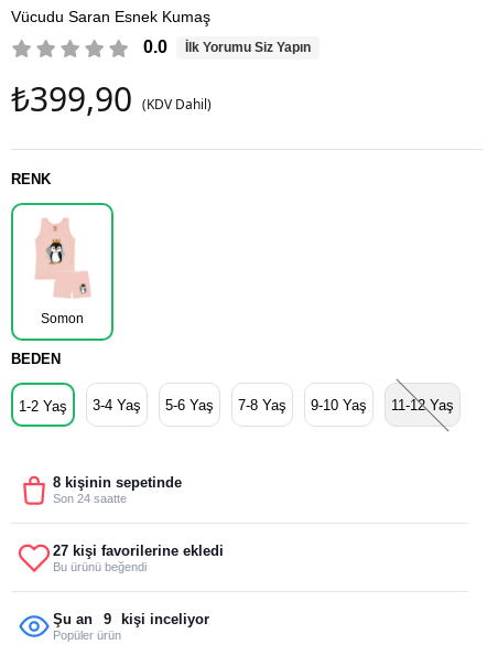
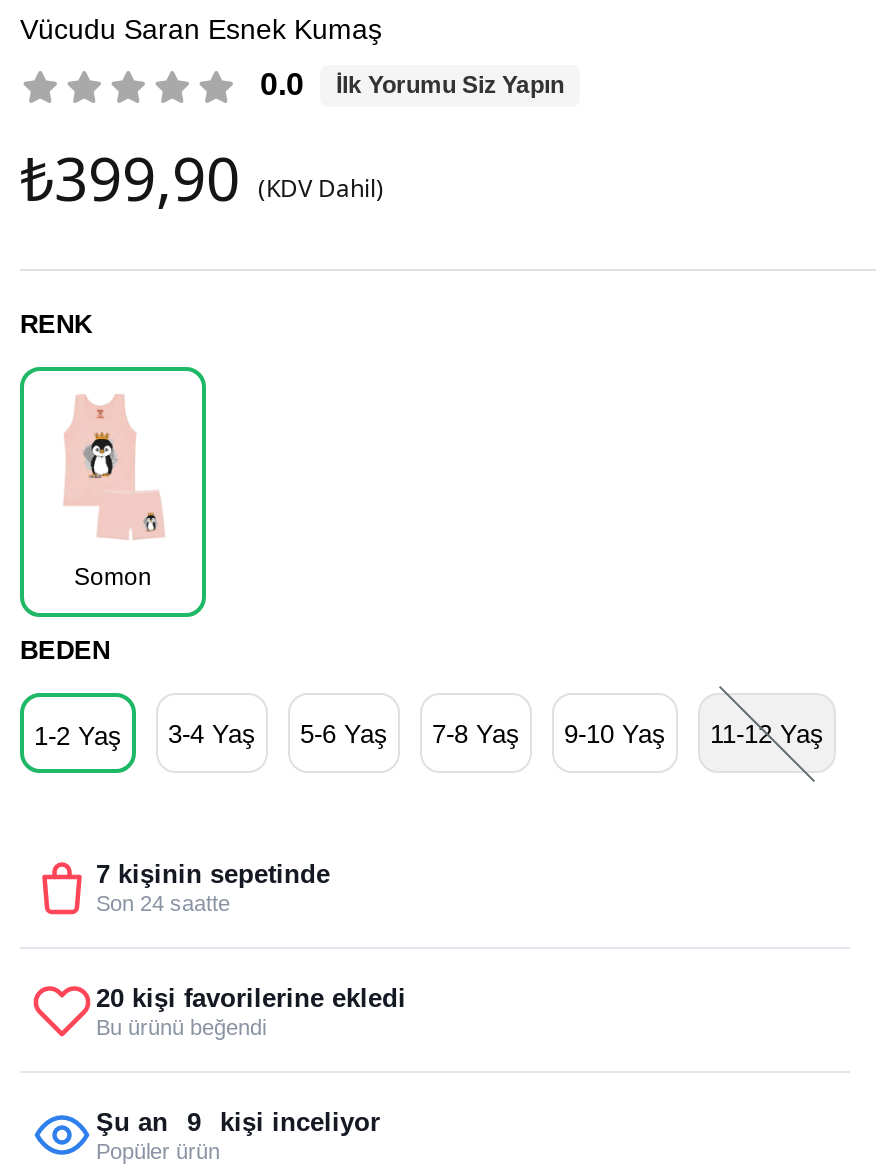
- 8 kişinin sepetinde
+ 7 kişinin sepetinde

- 27 kişi favorilerine ekledi
+ 20 kişi favorilerine ekledi
